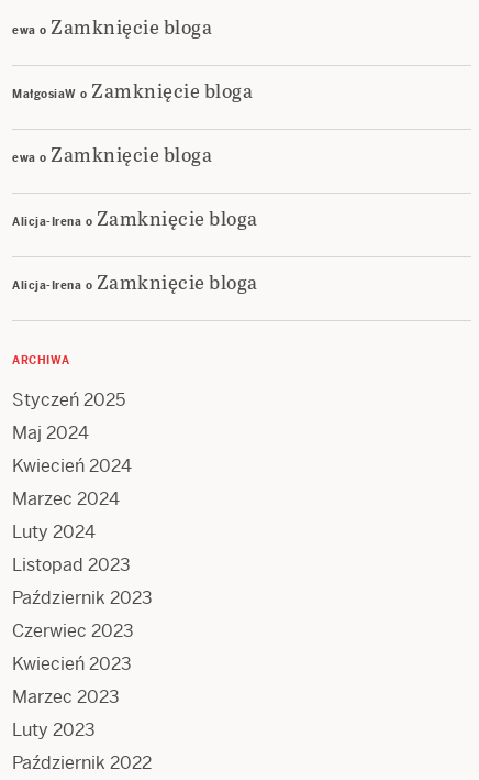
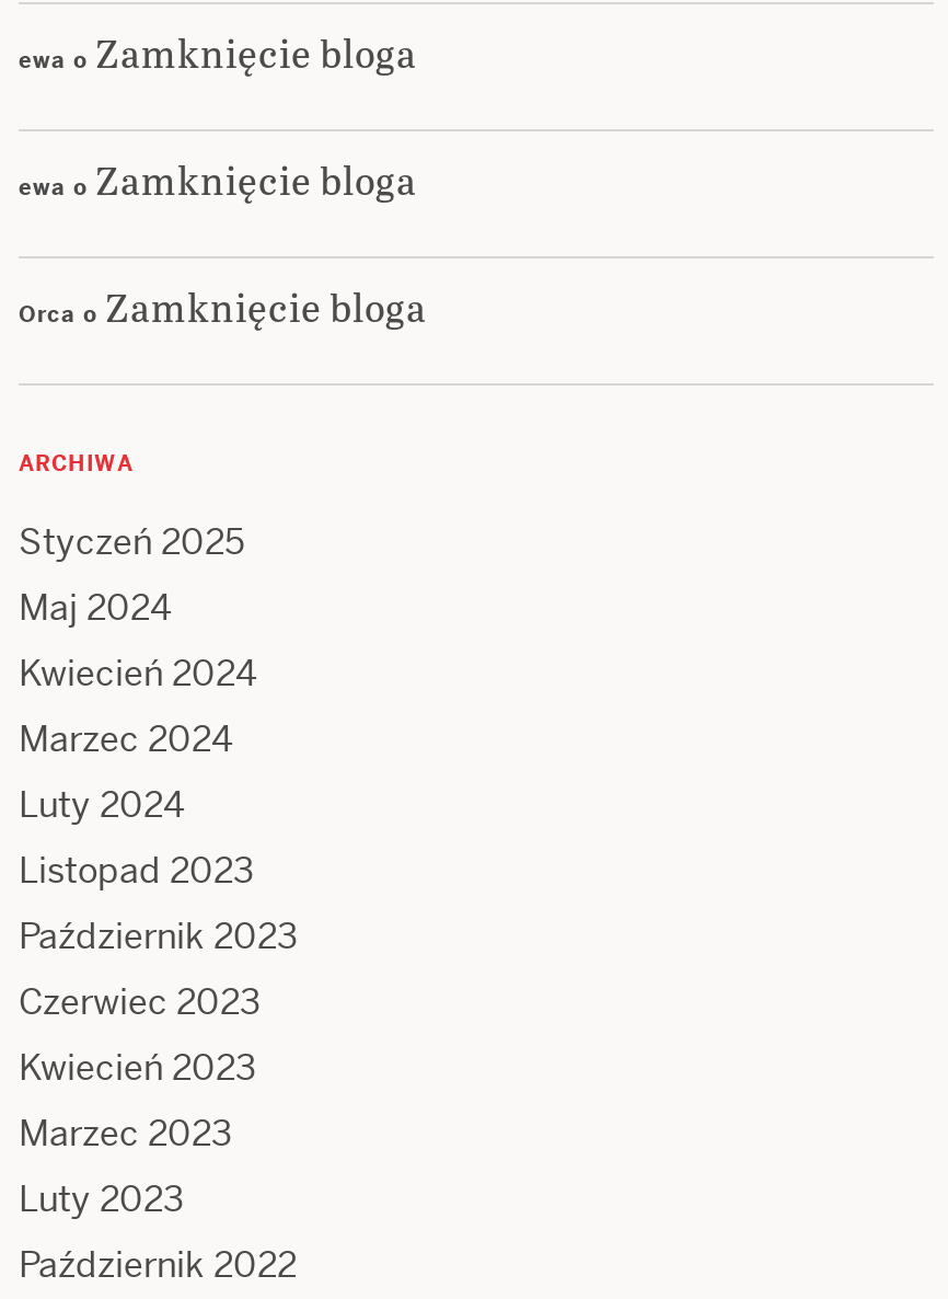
- MałgosiaW o Zamknięcie bloga

- Alicja-Irena o Zamknięcie bloga
- Alicja-Irena o Zamknięcie bloga
+ Orca o Zamknięcie bloga
